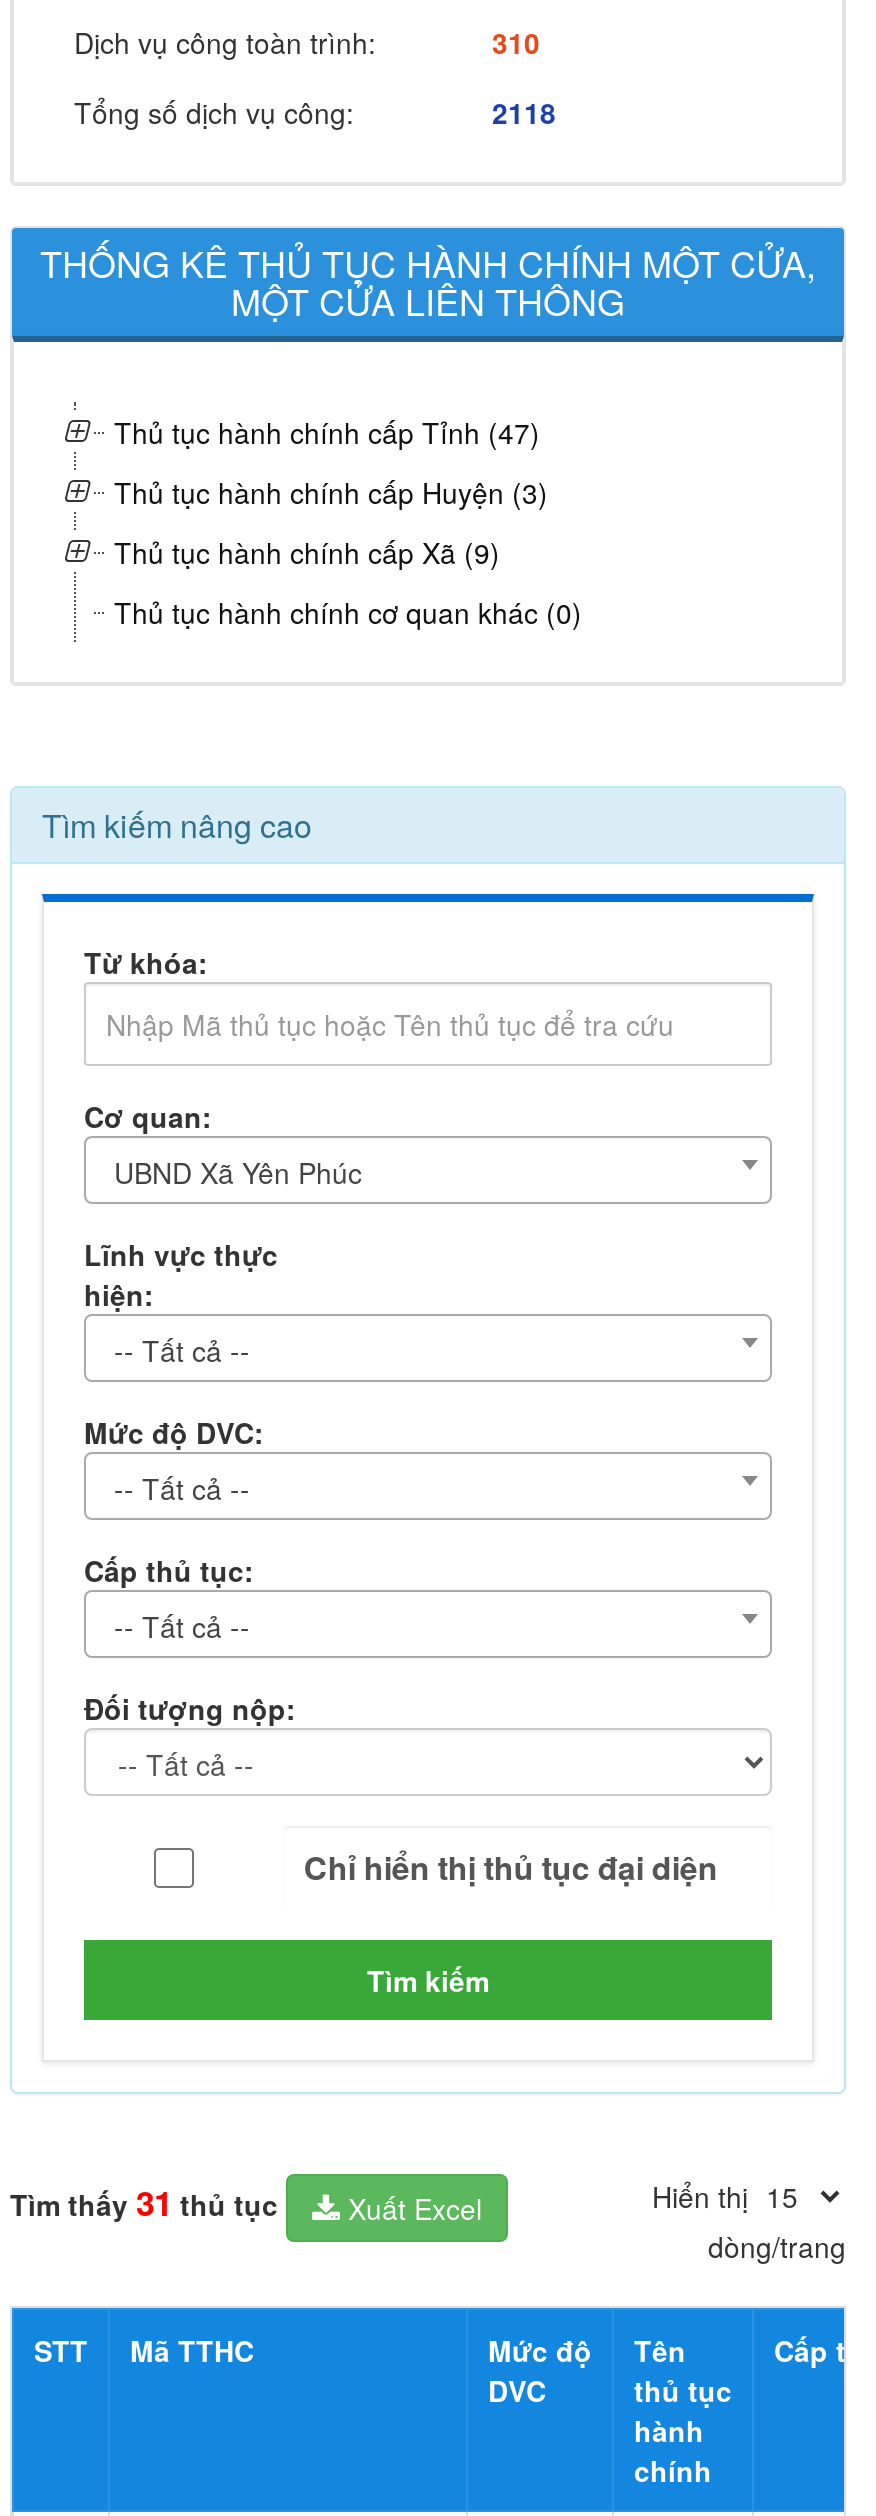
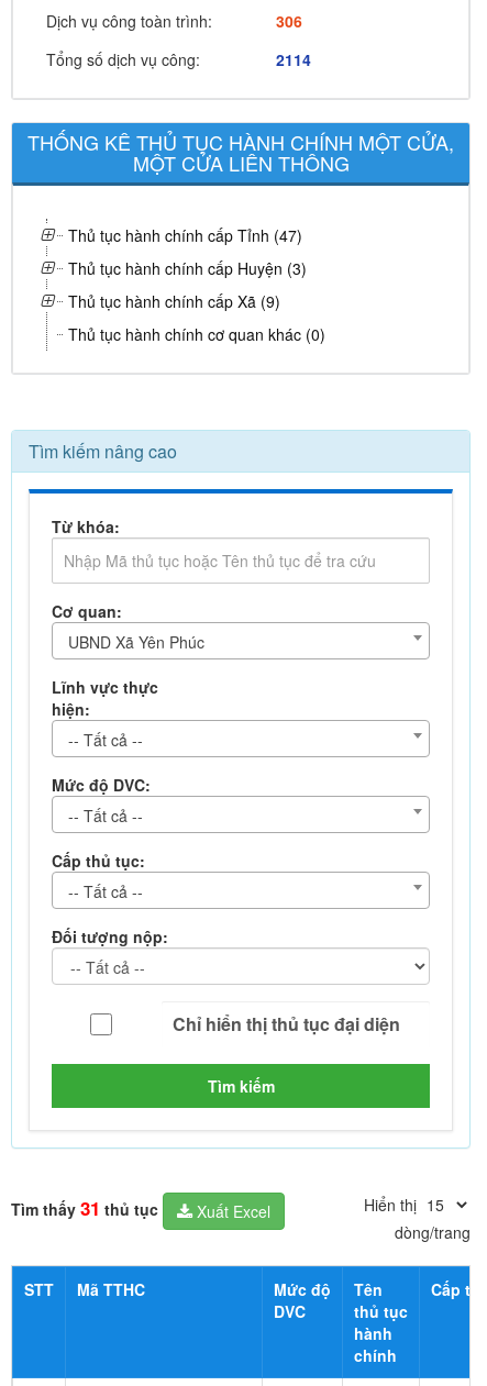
- 310
+ 306

- 2118
+ 2114
